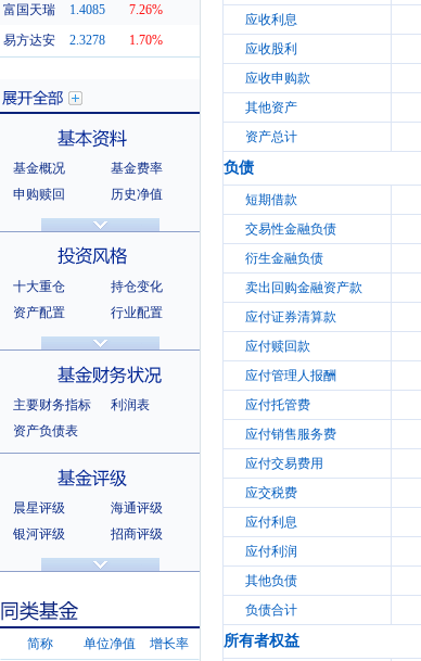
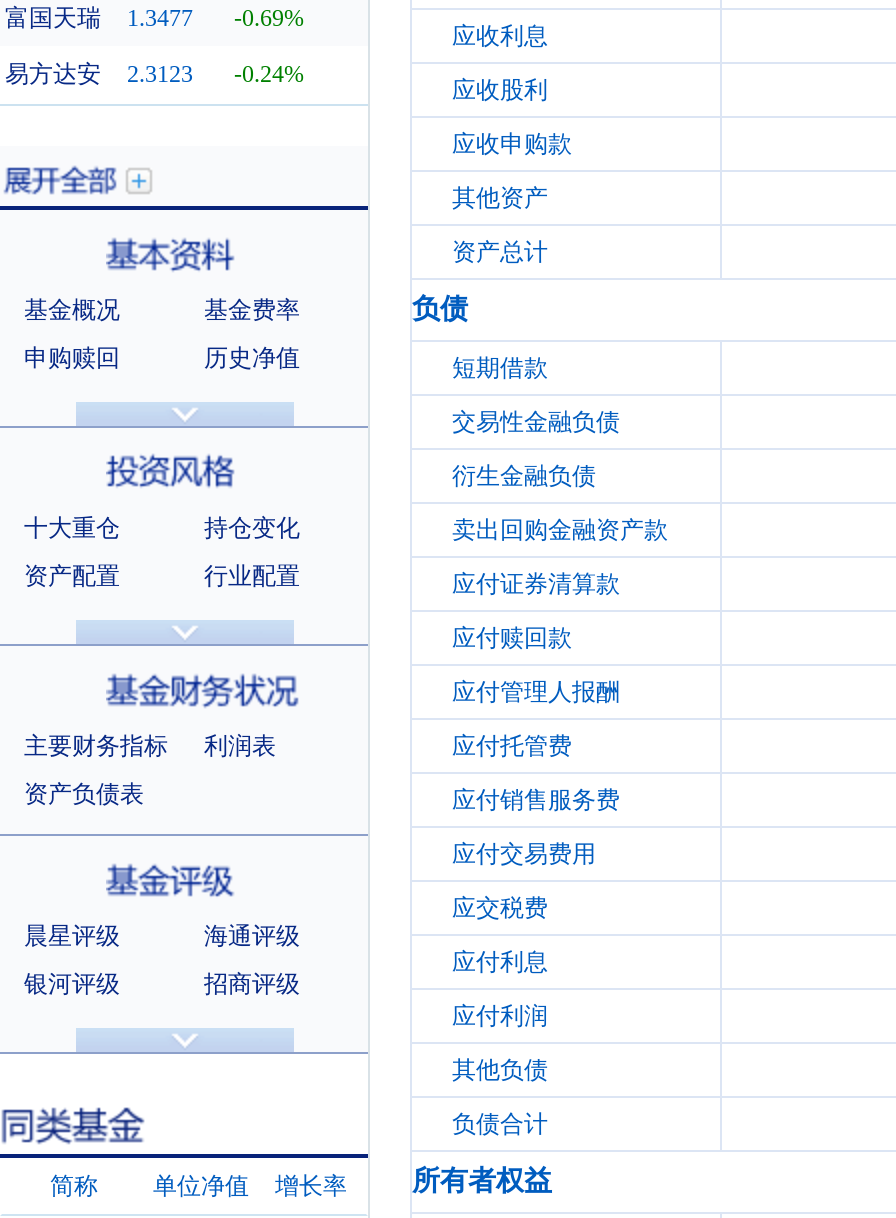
- 1.4085
+ 1.3477

- 7.26%
+ -0.69%

- 2.3278
+ 2.3123

- 1.70%
+ -0.24%
